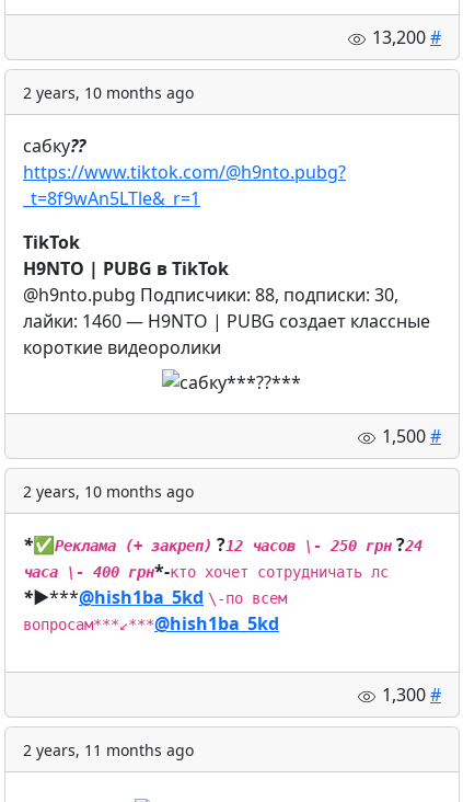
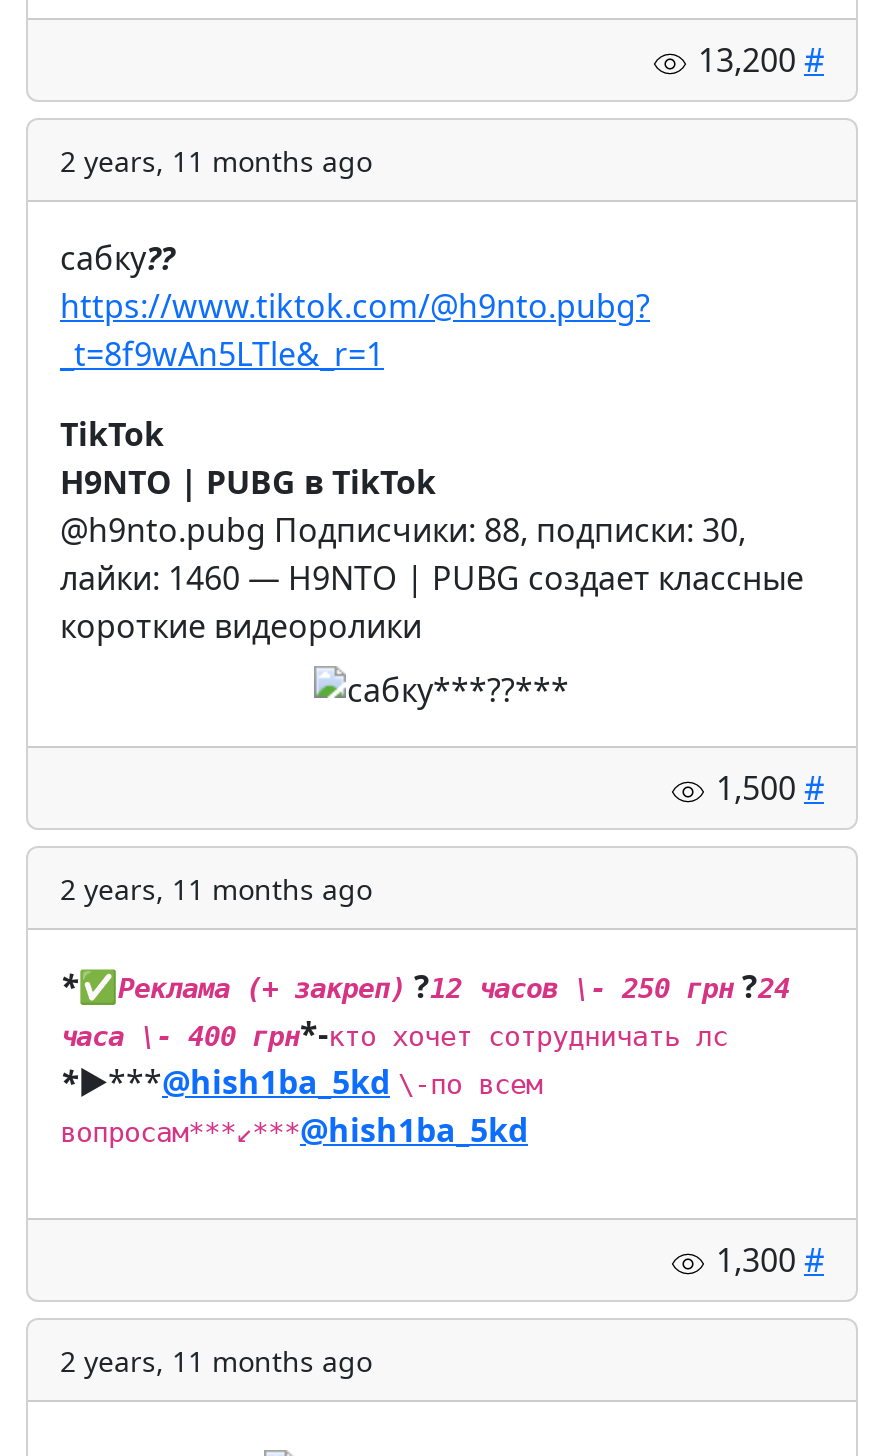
- 2 years, 10 months ago
+ 2 years, 11 months ago

- 2 years, 10 months ago
+ 2 years, 11 months ago
